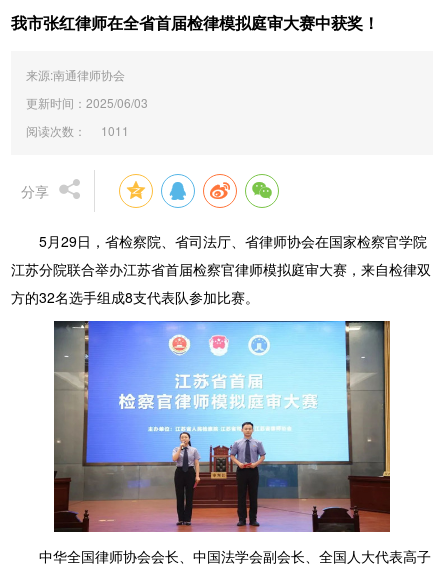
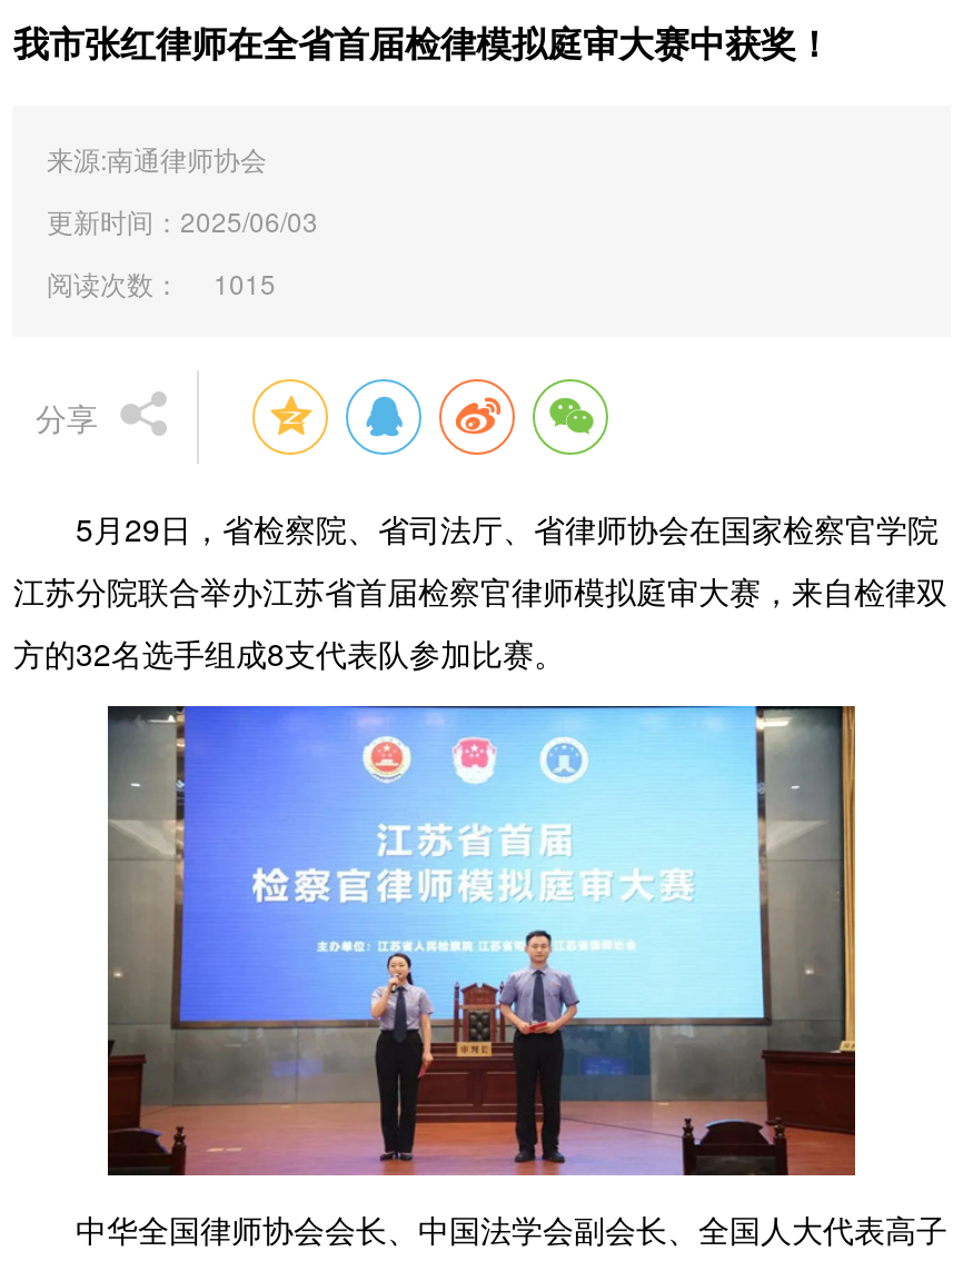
- 阅读次数： 1011
+ 阅读次数： 1015
